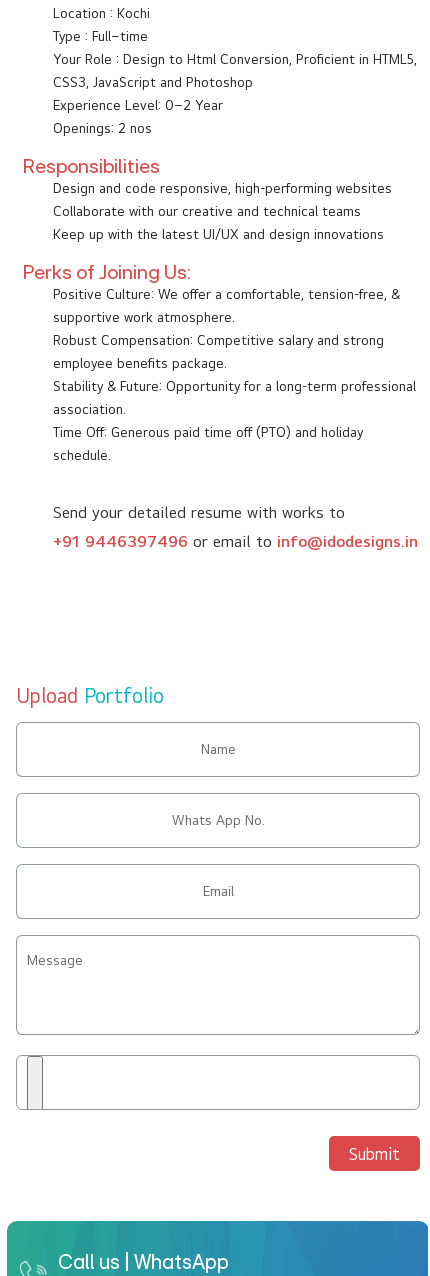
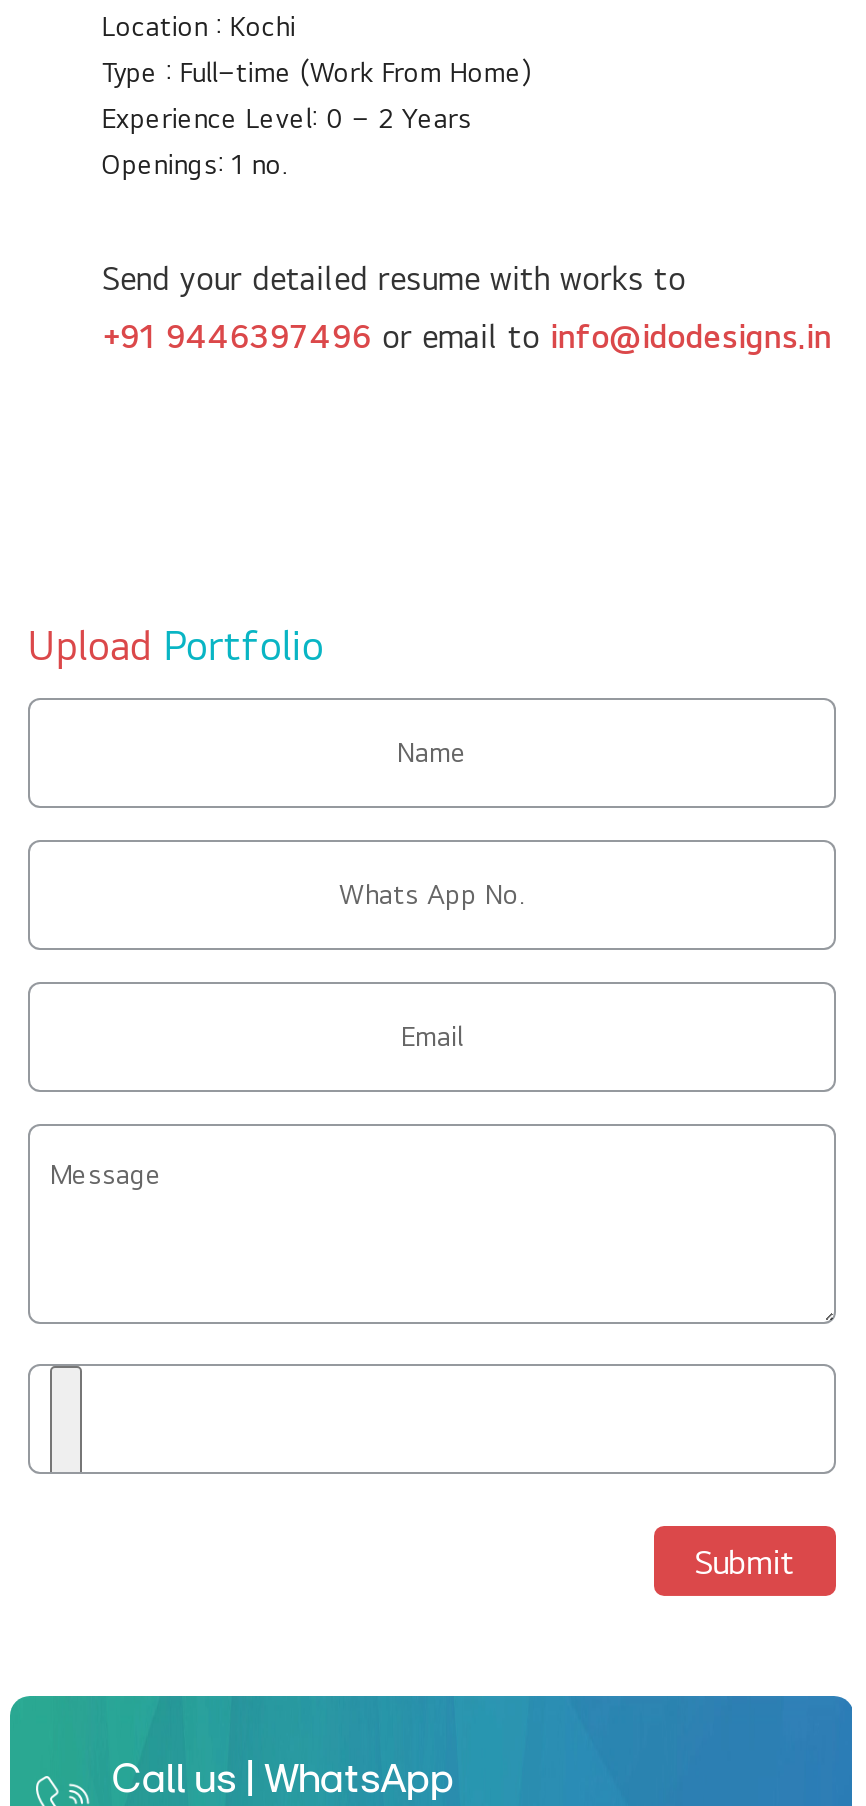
- Type : Full–time
- Your Role : Design to Html Conversion, Proficient in HTML5,
- CSS3, JavaScript and Photoshop
- Experience Level: 0–2 Year
- Openings: 2 nos
- Responsibilities
- Design and code responsive, high-performing websites
- Collaborate with our creative and technical teams
- Keep up with the latest UI/UX and design innovations
- Perks of Joining Us:
- Positive Culture: We offer a comfortable, tension-free, &
- supportive work atmosphere.
- Robust Compensation: Competitive salary and strong
- employee benefits package.
- Stability & Future: Opportunity for a long-term professional
- association.
- Time Off: Generous paid time off (PTO) and holiday
- schedule.
+ Type : Full–time (Work From Home)
+ Experience Level: 0 – 2 Years
+ Openings: 1 no.
